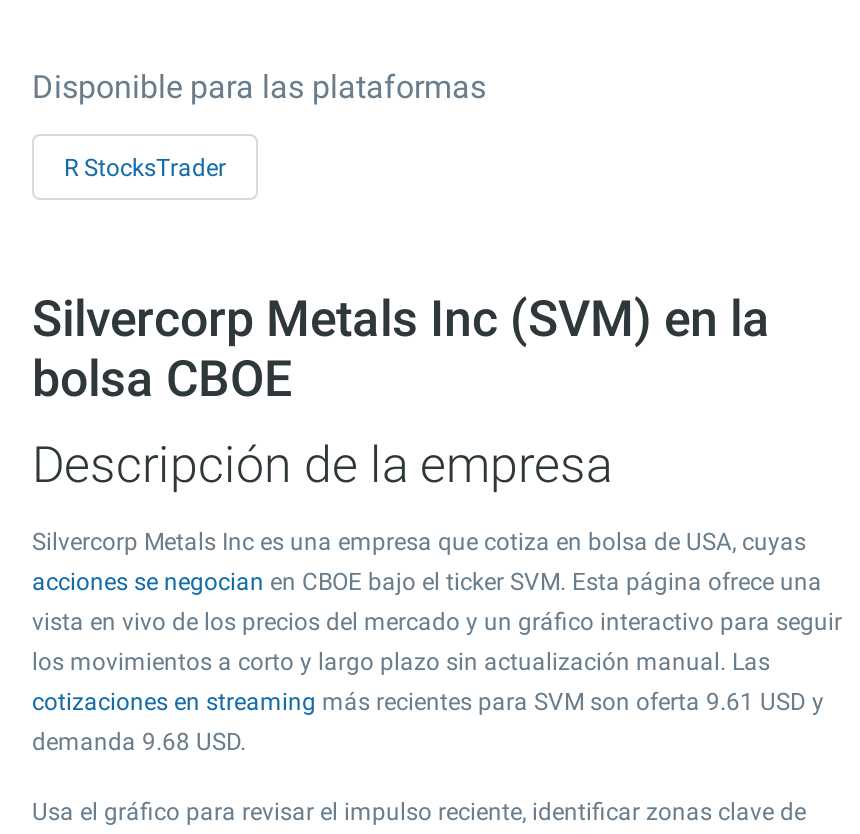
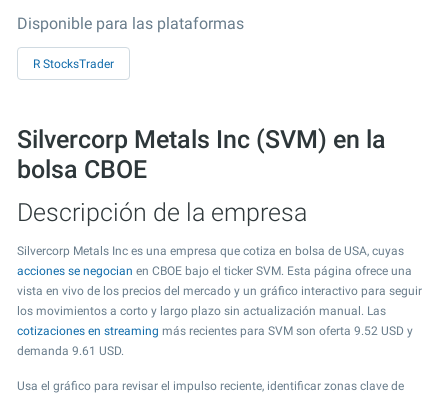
- cotizaciones en streaming más recientes para SVM son oferta 9.61 USD y
+ cotizaciones en streaming más recientes para SVM son oferta 9.52 USD y

- demanda 9.68 USD.
+ demanda 9.61 USD.
